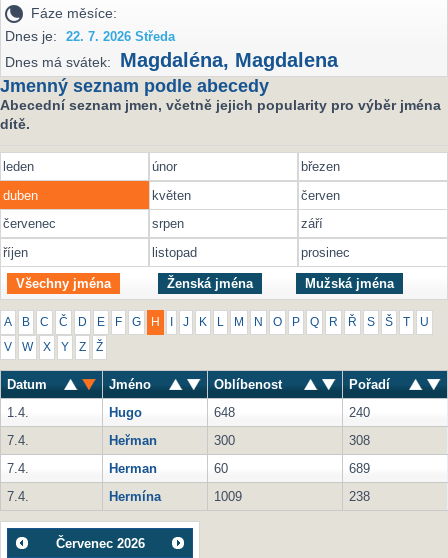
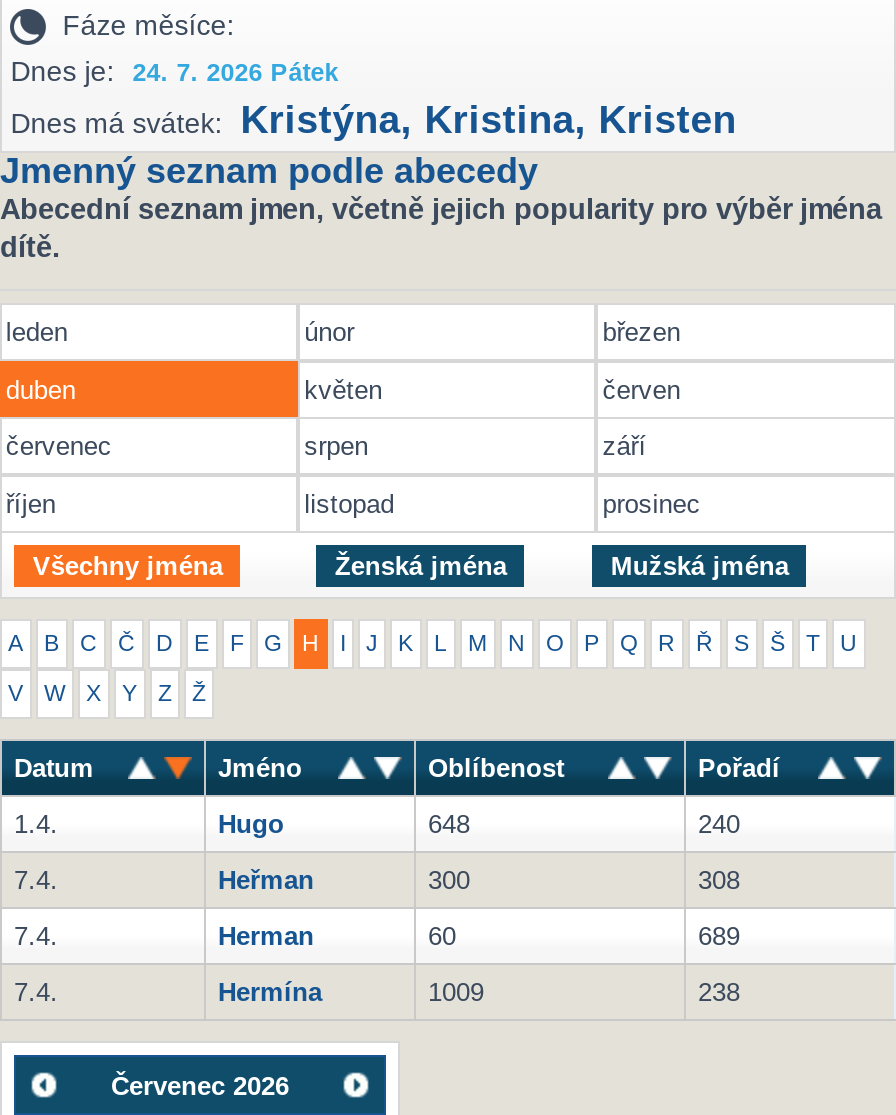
- 22. 7. 2026 Středa
- Dnes má svátek: Magdaléna, Magdalena
+ 24. 7. 2026 Pátek
+ Dnes má svátek: Kristýna, Kristina, Kristen
